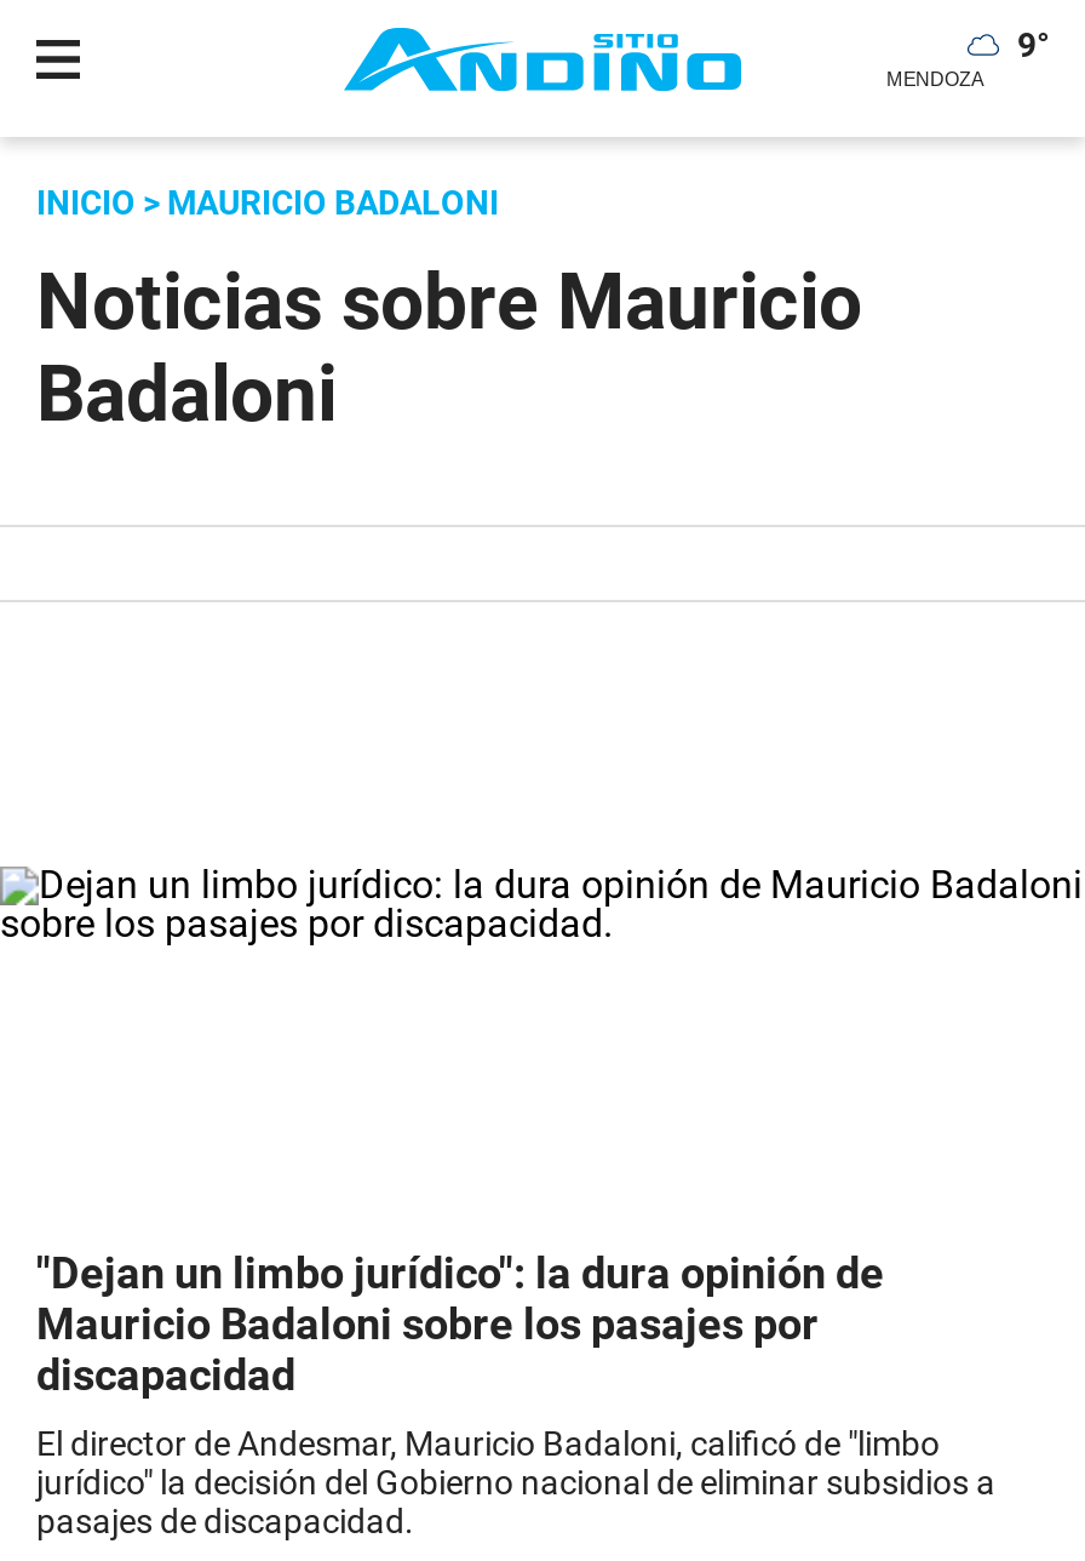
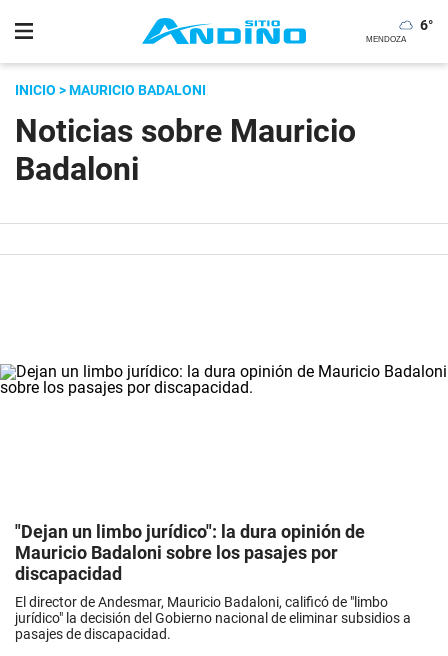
- 9°
+ 6°
